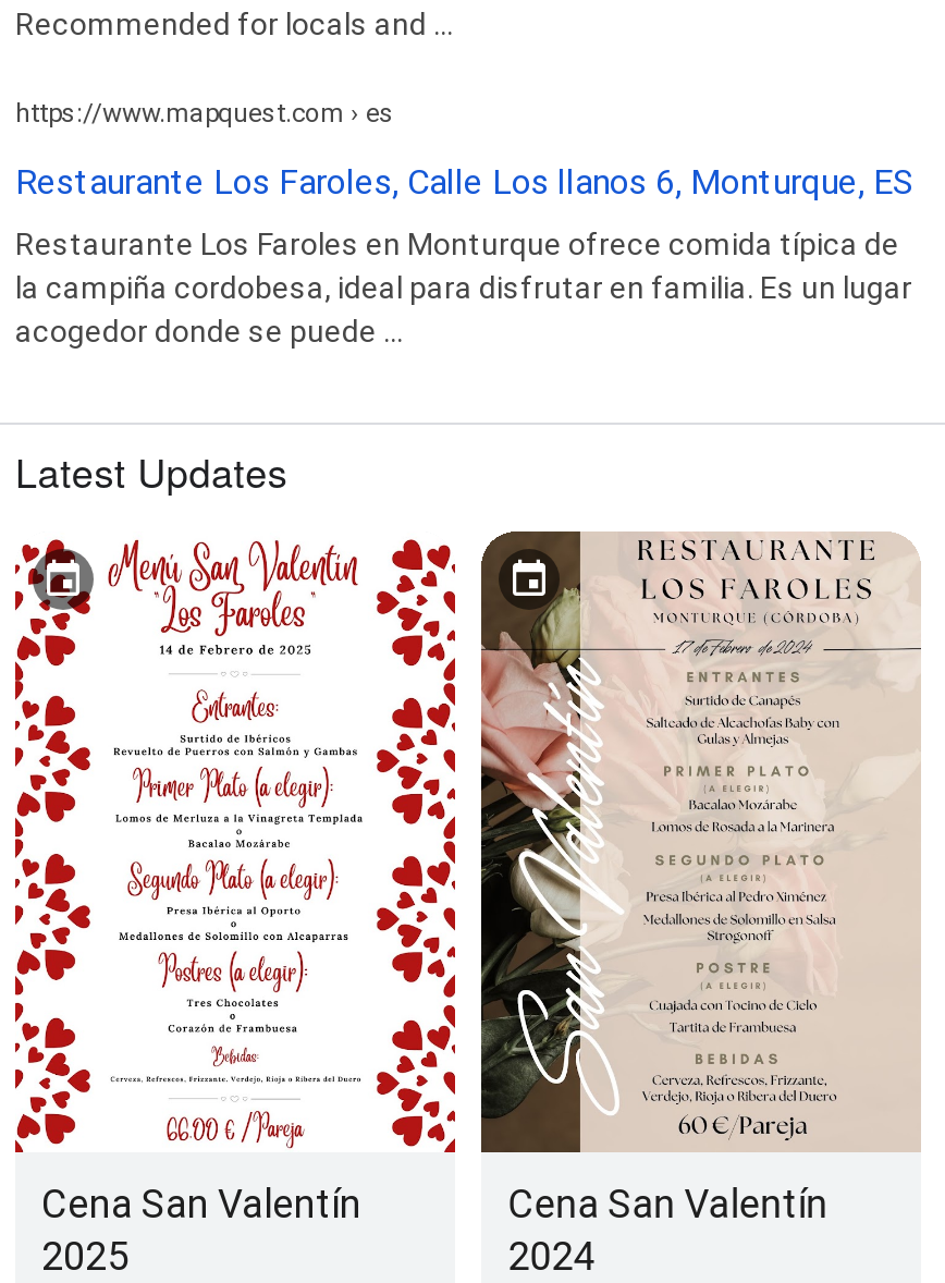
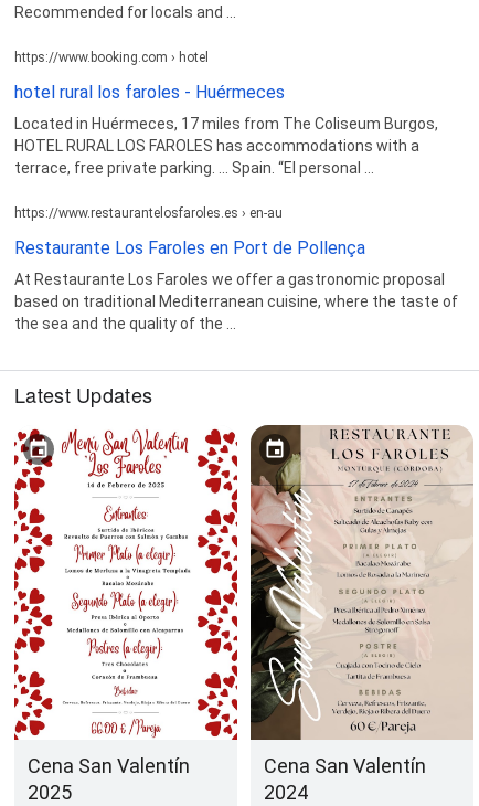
- https://www.mapquest.com › es
- Restaurante Los Faroles, Calle Los llanos 6, Monturque, ES
- Restaurante Los Faroles en Monturque ofrece comida típica de
- la campiña cordobesa, ideal para disfrutar en familia. Es un lugar
- acogedor donde se puede ...
+ https://www.booking.com › hotel
+ hotel rural los faroles - Huérmeces
+ Located in Huérmeces, 17 miles from The Coliseum Burgos,
+ HOTEL RURAL LOS FAROLES has accommodations with a
+ terrace, free private parking. ... Spain. “El personal ...
+ https://www.restaurantelosfaroles.es › en-au
+ Restaurante Los Faroles en Port de Pollença
+ At Restaurante Los Faroles we offer a gastronomic proposal
+ based on traditional Mediterranean cuisine, where the taste of
+ the sea and the quality of the ...
